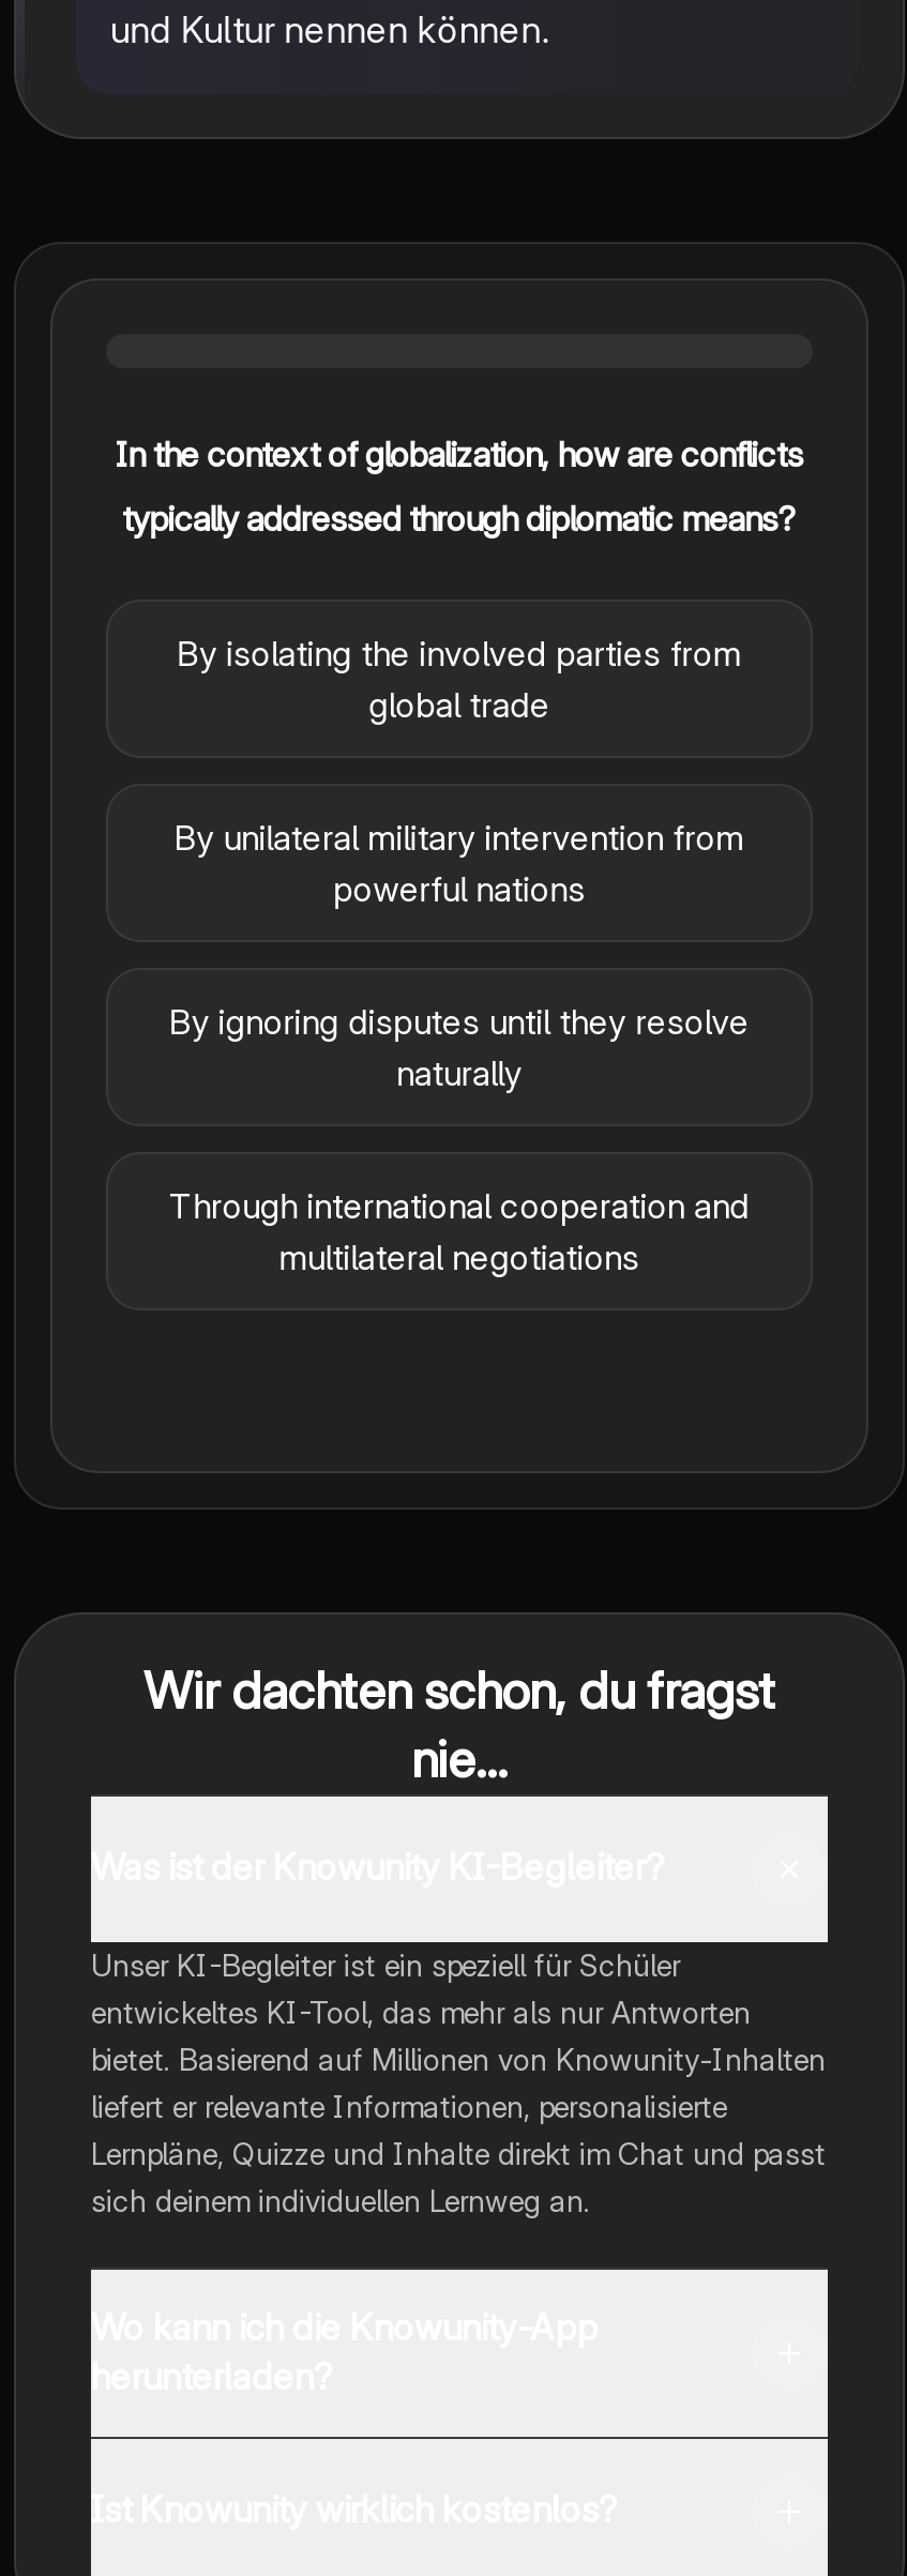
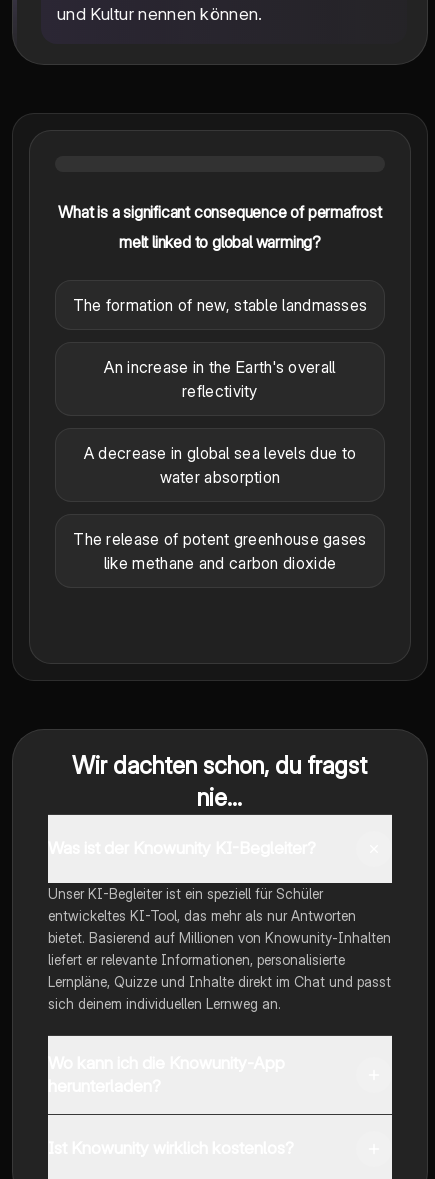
- In the context of globalization, how are conflicts
+ What is a significant consequence of permafrost

- typically addressed through diplomatic means?
+ melt linked to global warming?

- By isolating the involved parties from
- global trade
+ The formation of new, stable landmasses

- By unilateral military intervention from
- powerful nations
+ An increase in the Earth's overall
+ reflectivity

- By ignoring disputes until they resolve
- naturally
+ A decrease in global sea levels due to
+ water absorption

- Through international cooperation and
- multilateral negotiations
+ The release of potent greenhouse gases
+ like methane and carbon dioxide
